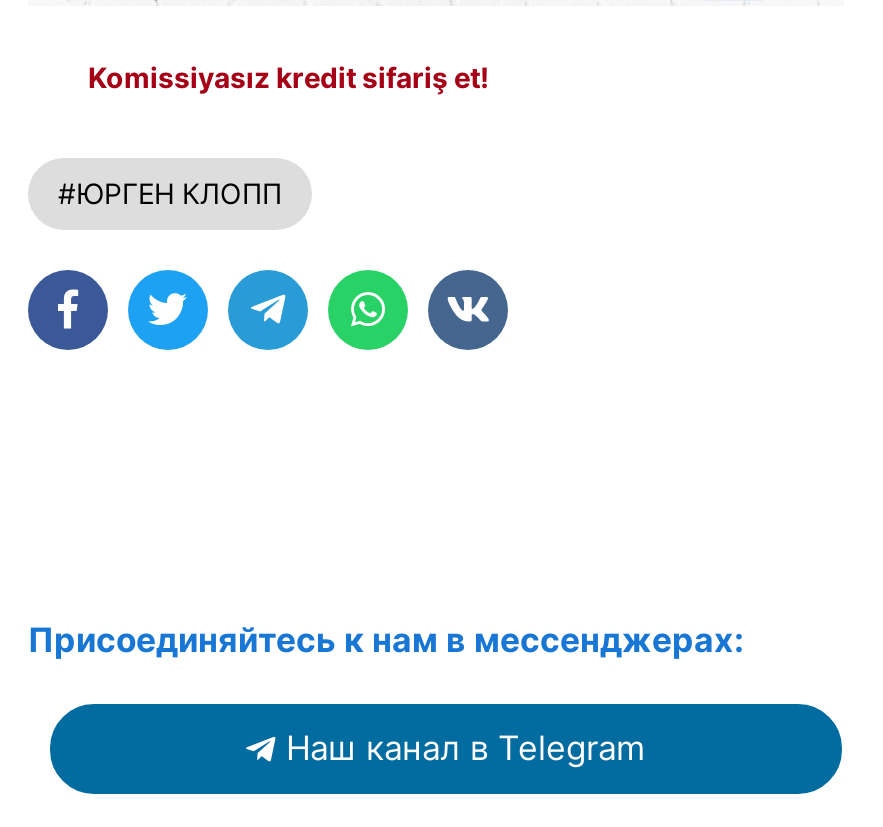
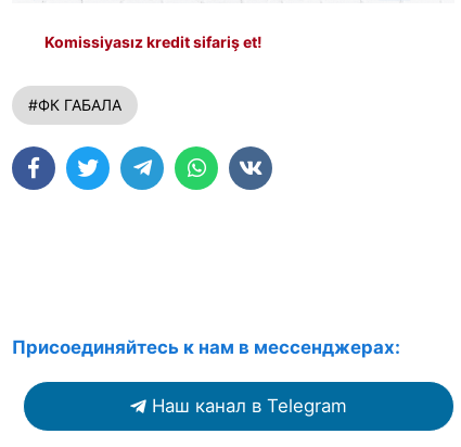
- #ЮРГЕН КЛОПП
+ #ФК ГАБАЛА
